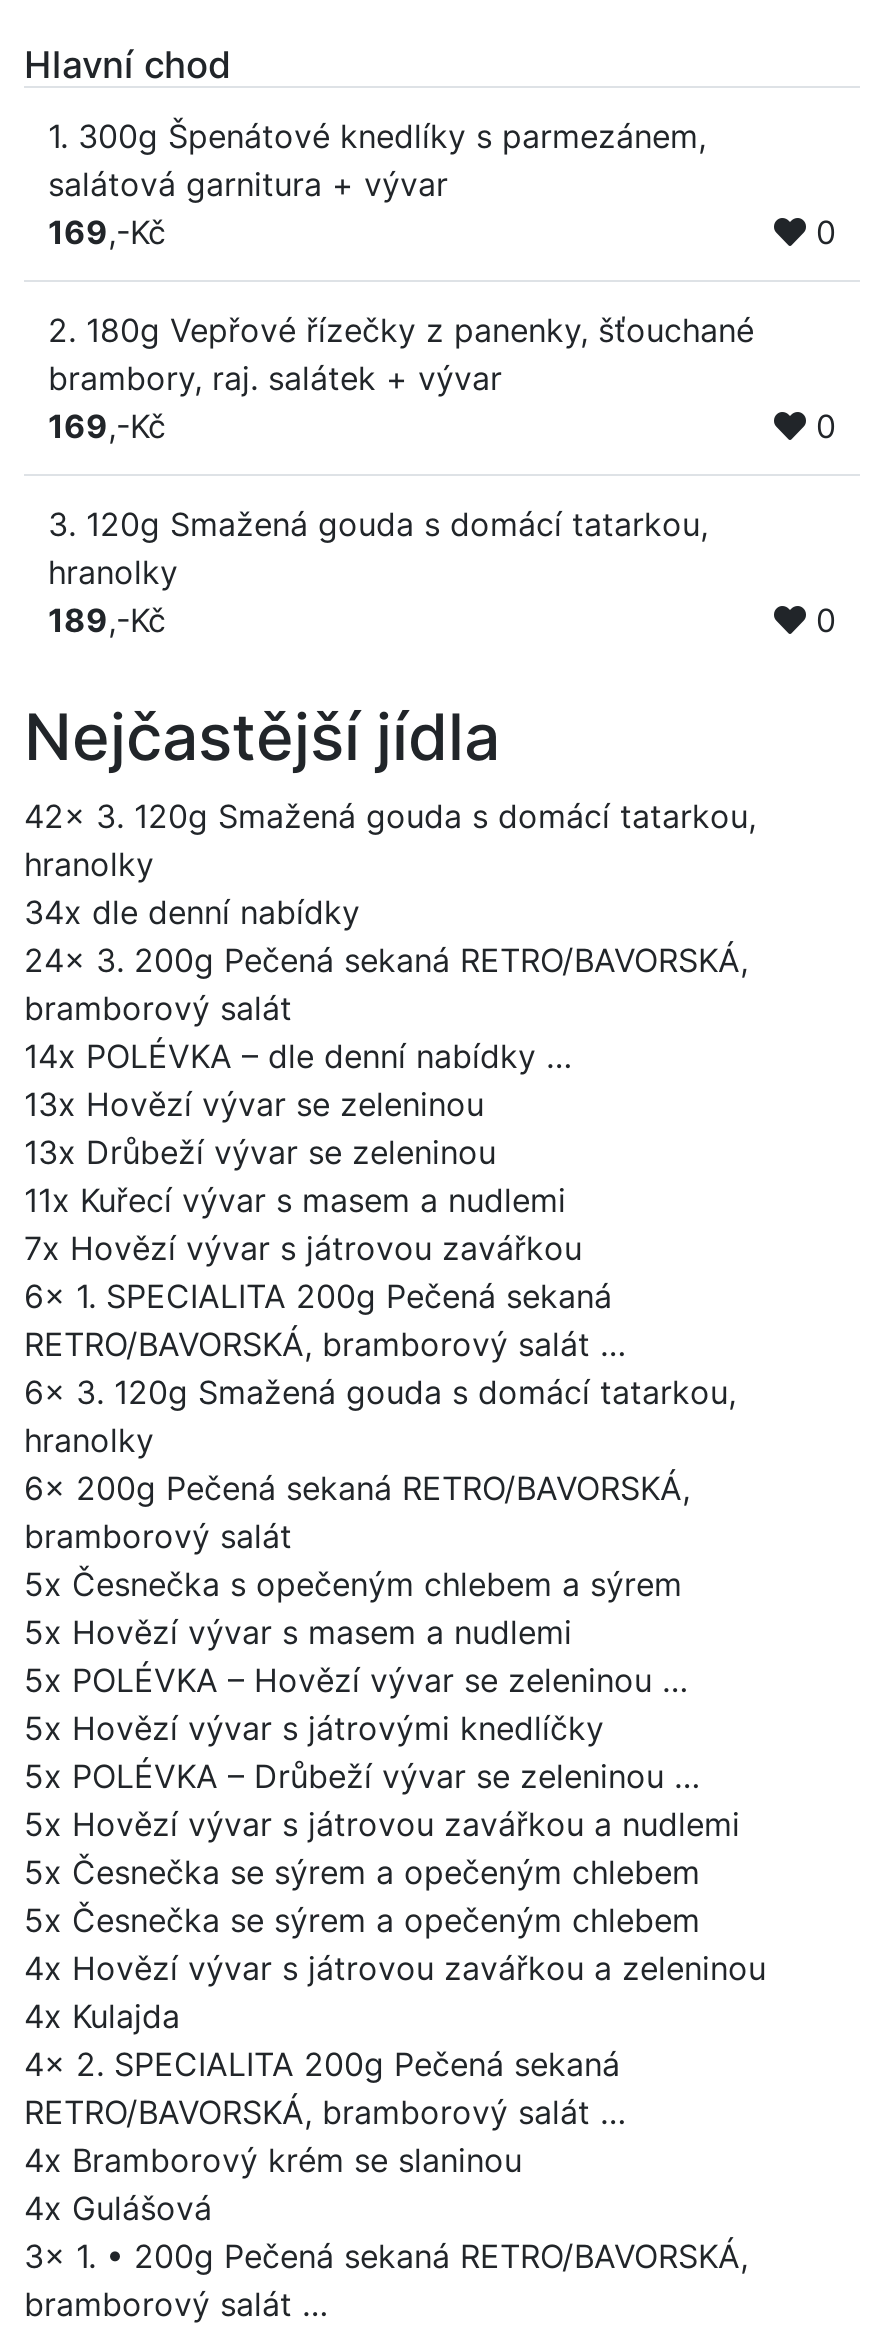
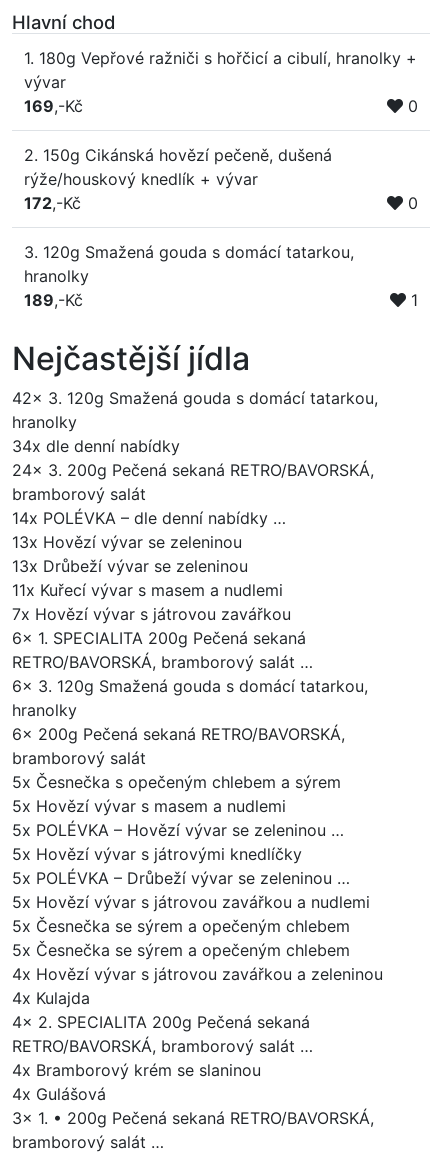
- 1. 300g Špenátové knedlíky s parmezánem,
- salátová garnitura + vývar
+ 1. 180g Vepřové ražniči s hořčicí a cibulí, hranolky +
+ vývar

- 2. 180g Vepřové řízečky z panenky, šťouchané
- brambory, raj. salátek + vývar
+ 2. 150g Cikánská hovězí pečeně, dušená
+ rýže/houskový knedlík + vývar

- 169,-Kč
+ 172,-Kč

- 0
+ 1
